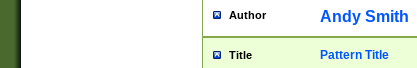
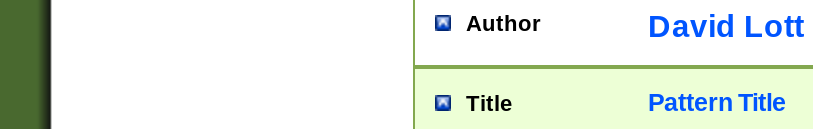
- Andy Smith
+ David Lott
